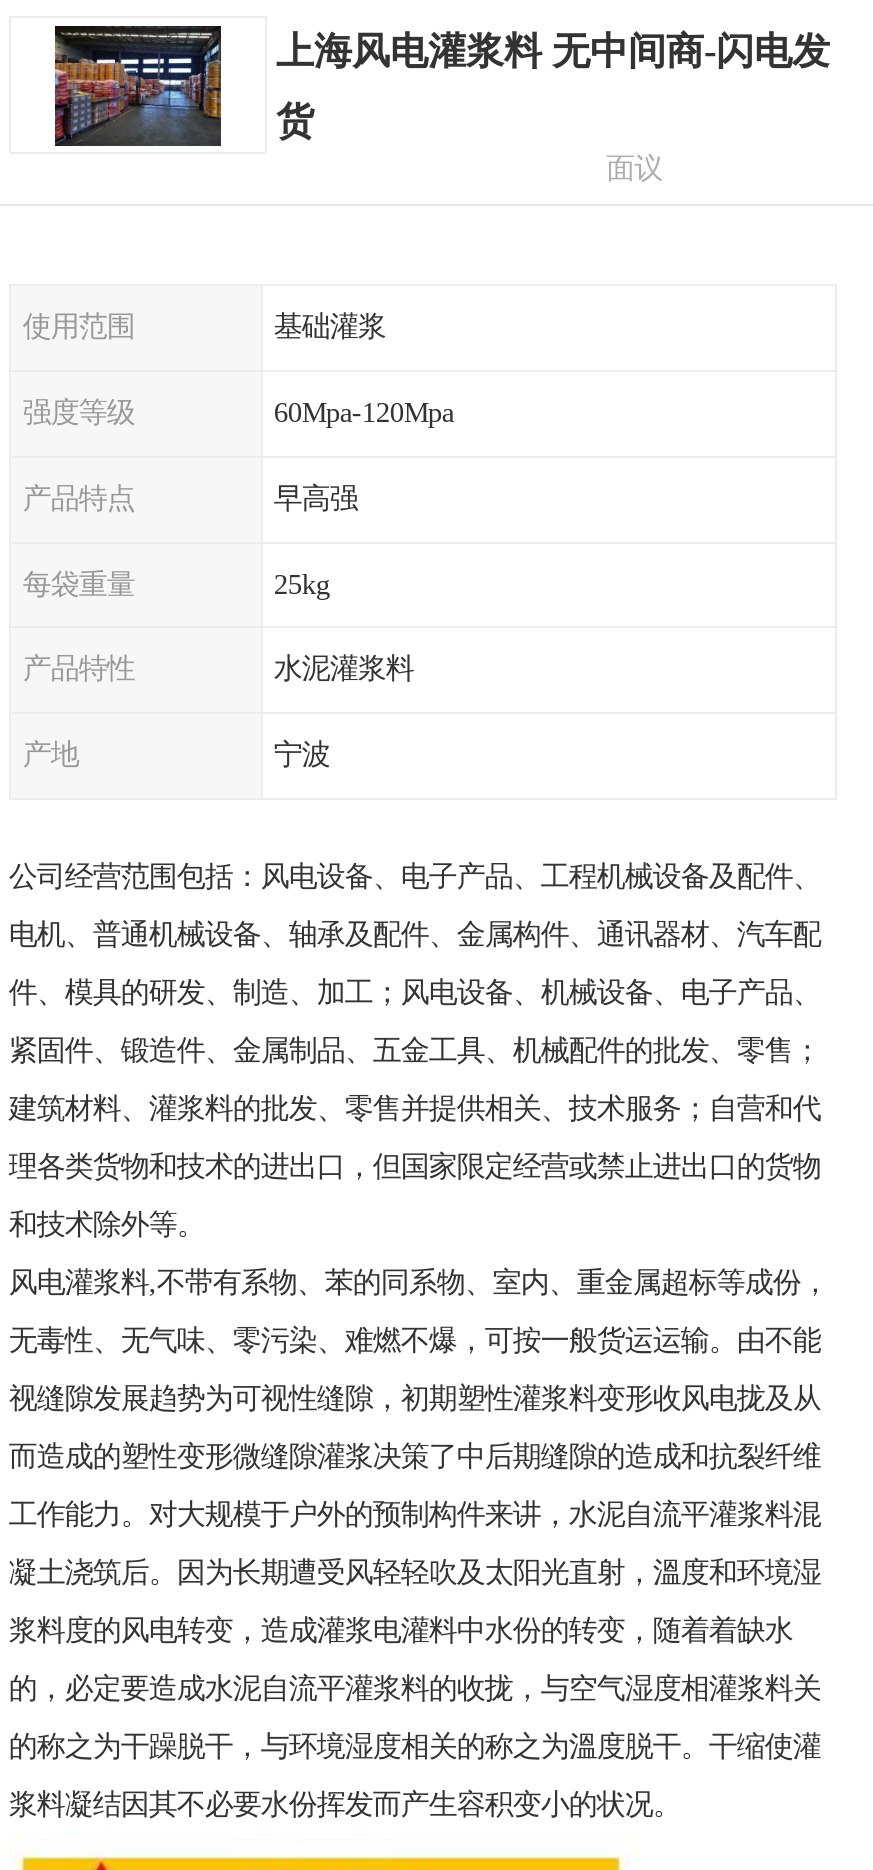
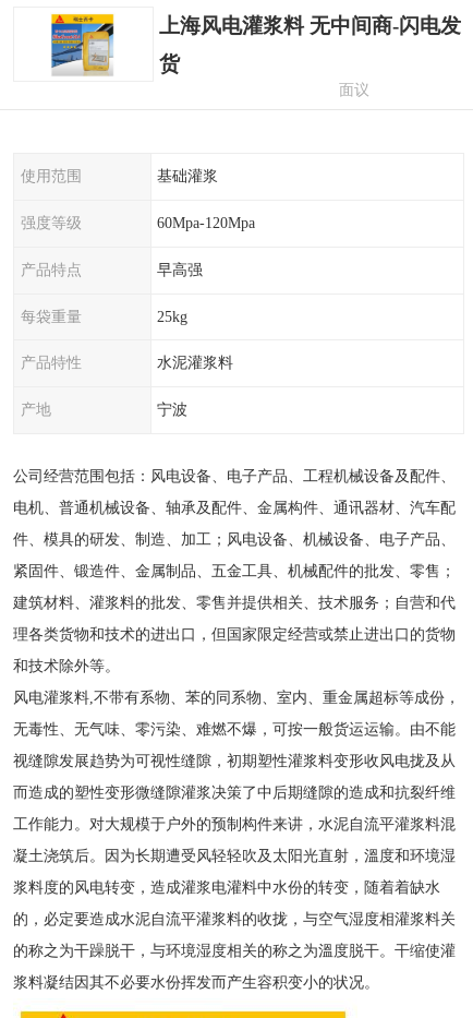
- [image]
+ [image]
